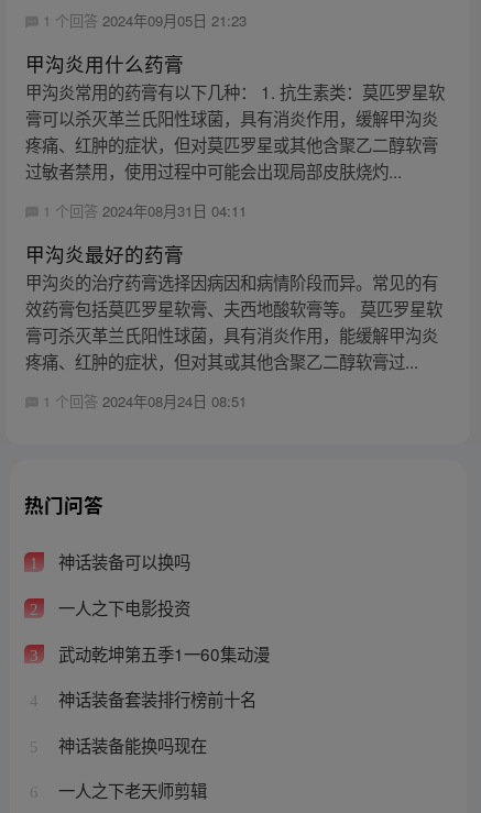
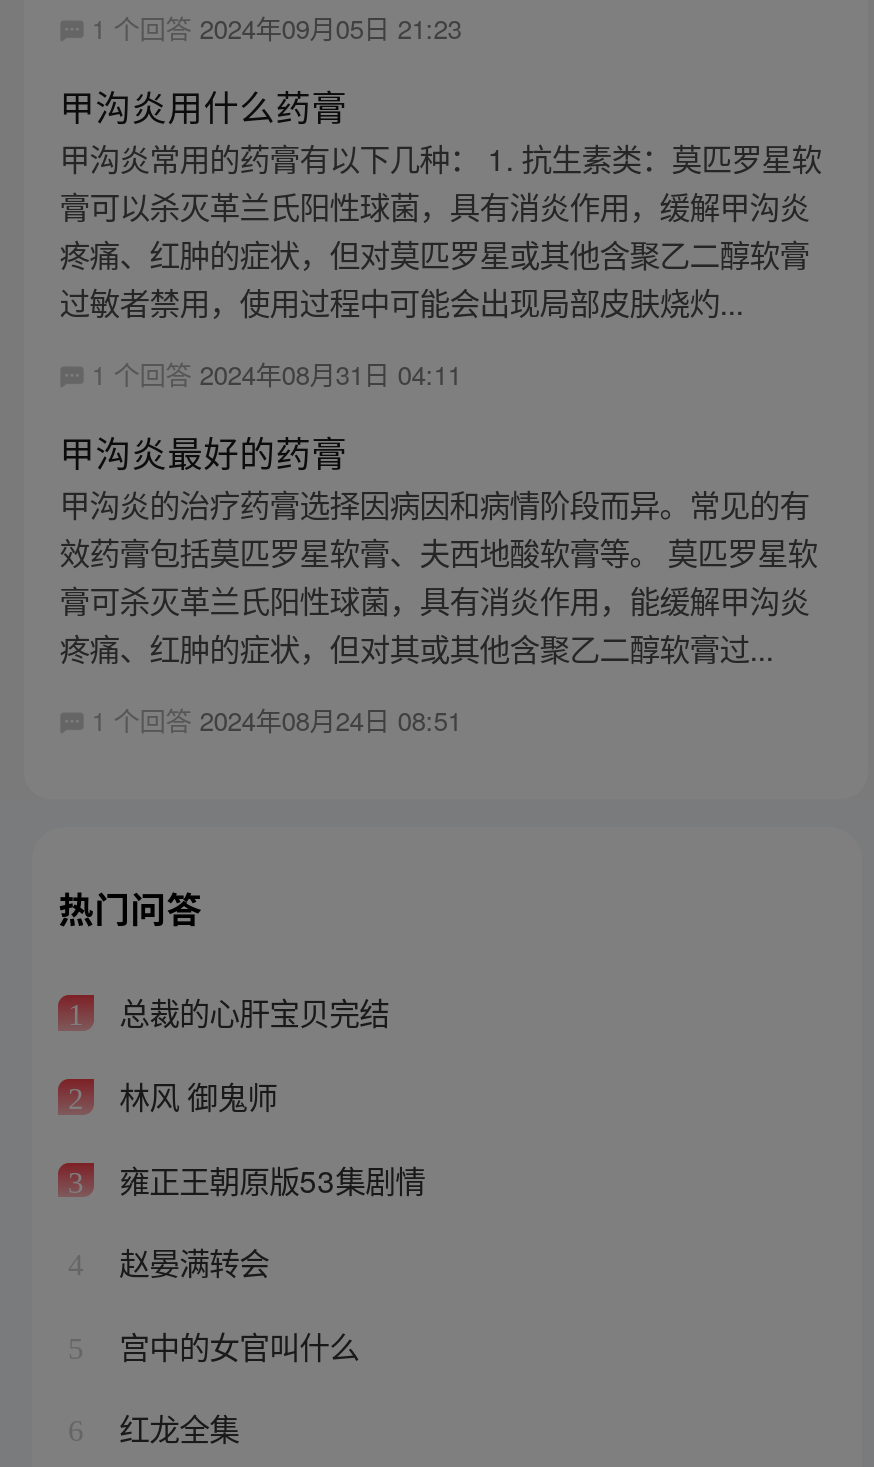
- 神话装备可以换吗
+ 总裁的心肝宝贝完结

- 一人之下电影投资
+ 林风 御鬼师

- 武动乾坤第五季1一60集动漫
+ 雍正王朝原版53集剧情

- 神话装备套装排行榜前十名
+ 赵晏满转会

- 神话装备能换吗现在
+ 宫中的女官叫什么

- 一人之下老天师剪辑
+ 红龙全集
